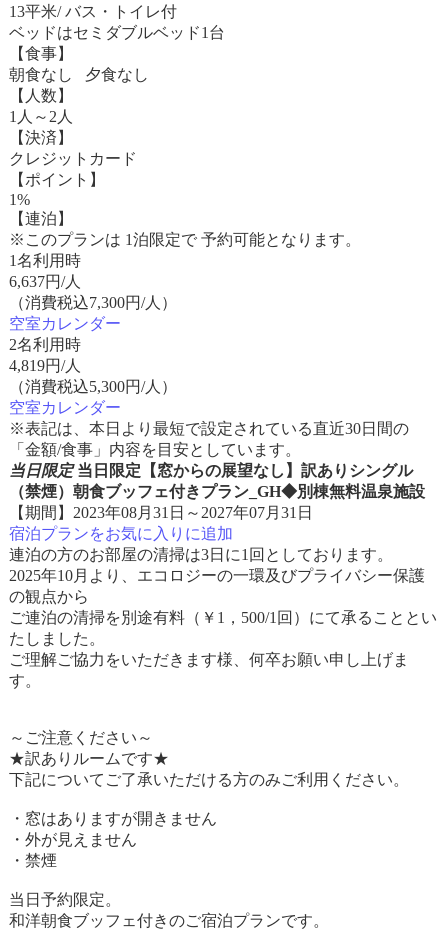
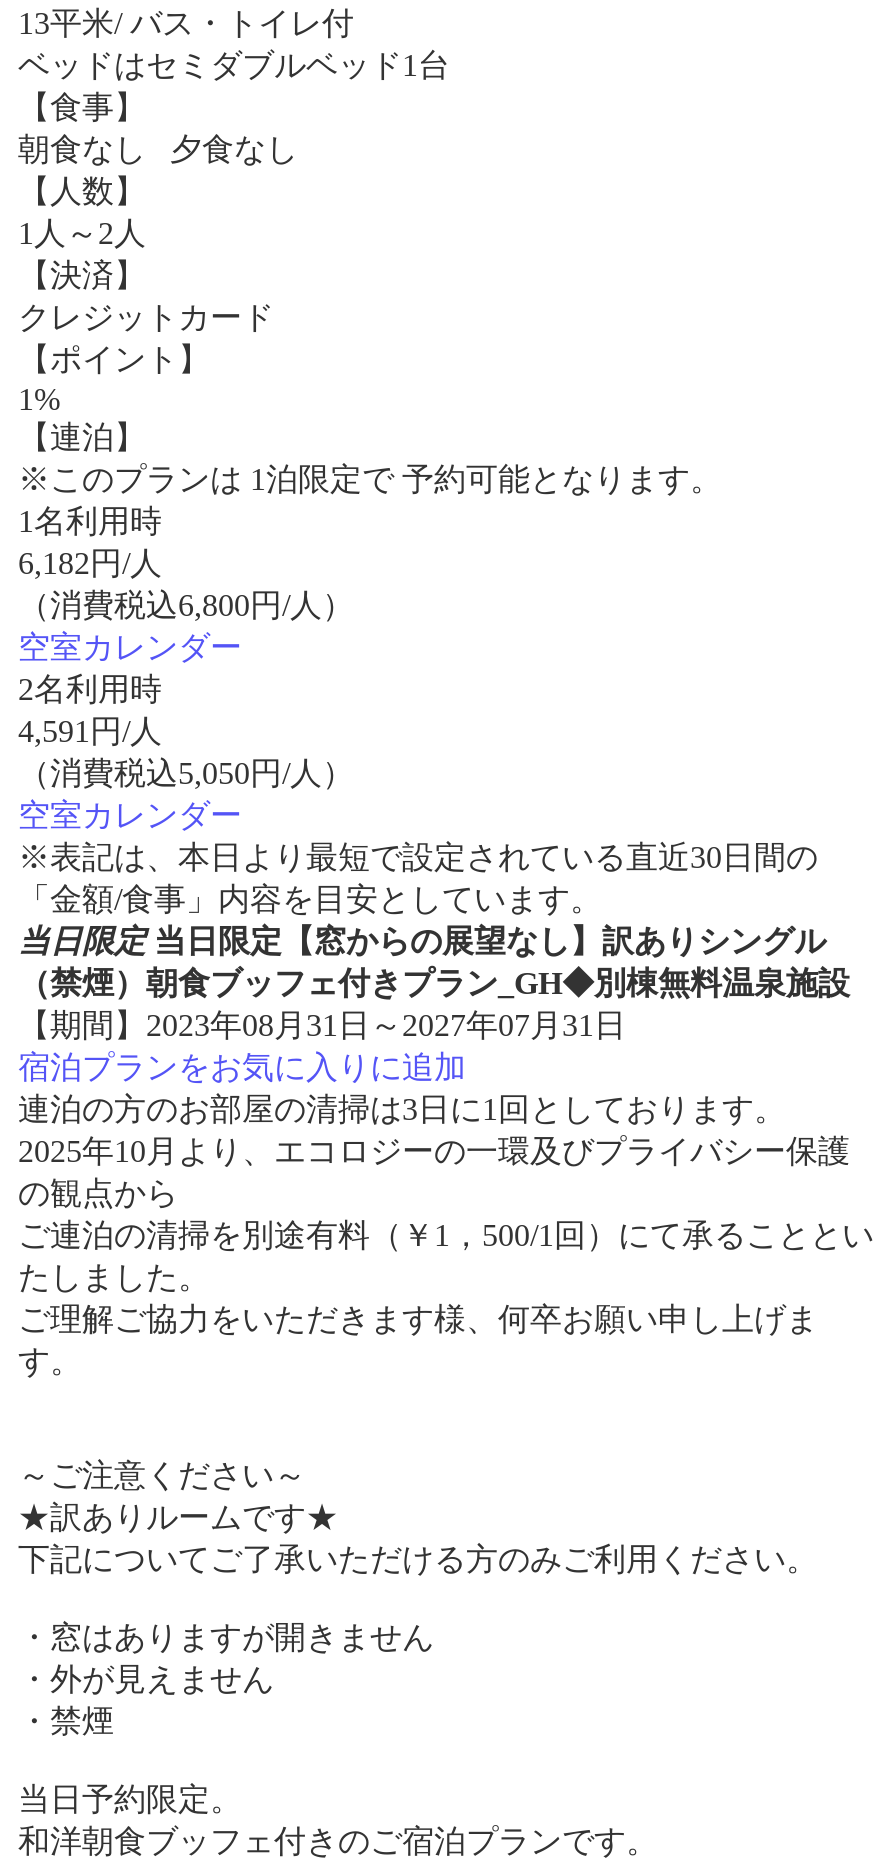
- 6,637円/人
+ 6,182円/人

- （消費税込7,300円/人）
+ （消費税込6,800円/人）

- 4,819円/人
+ 4,591円/人

- （消費税込5,300円/人）
+ （消費税込5,050円/人）
